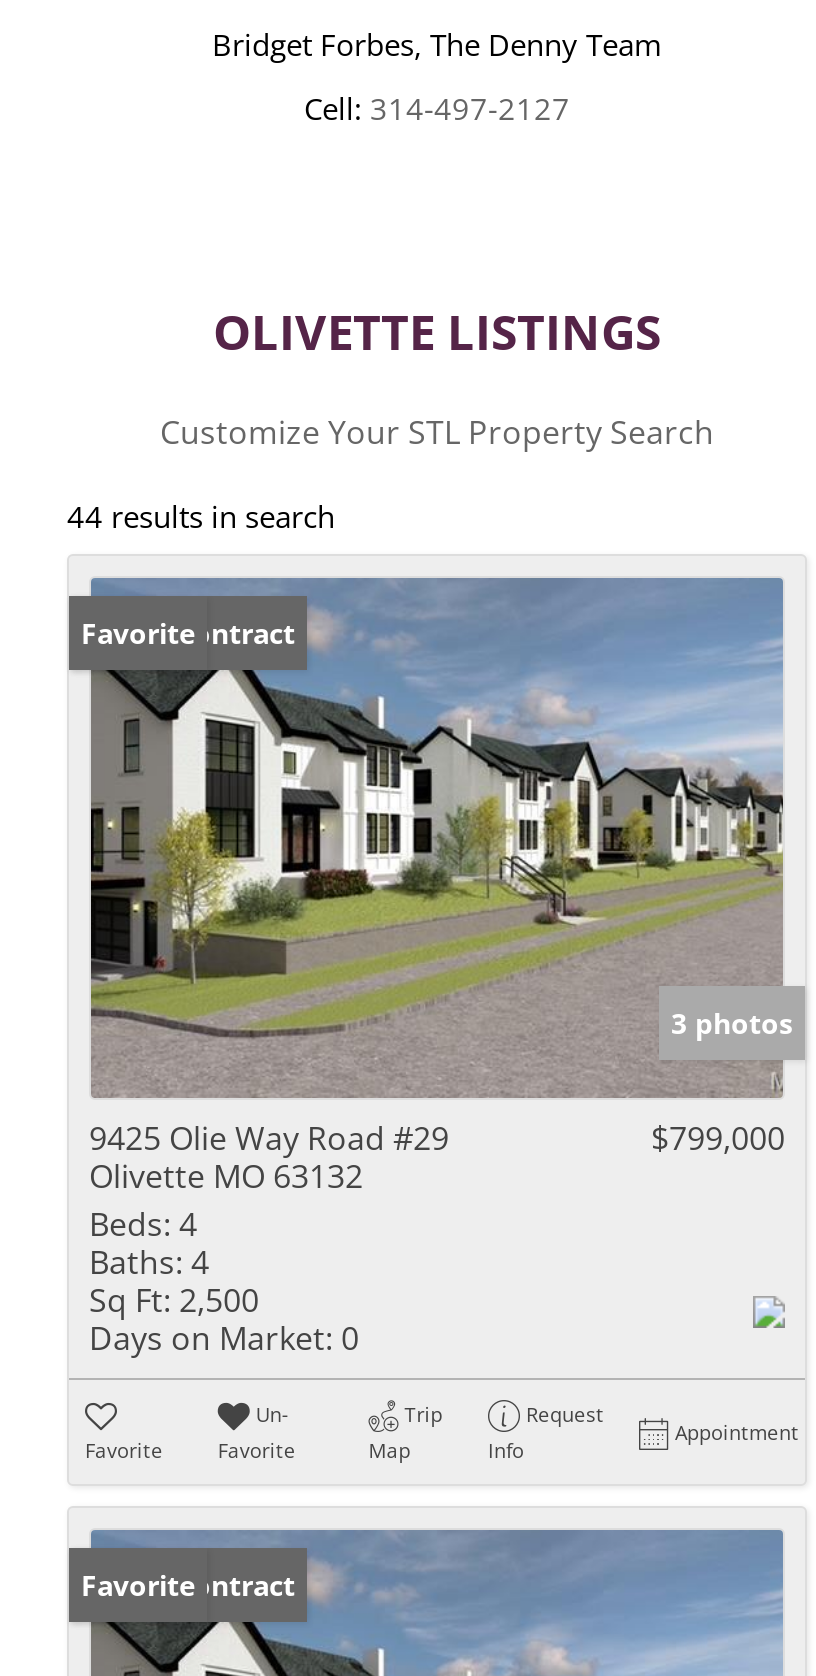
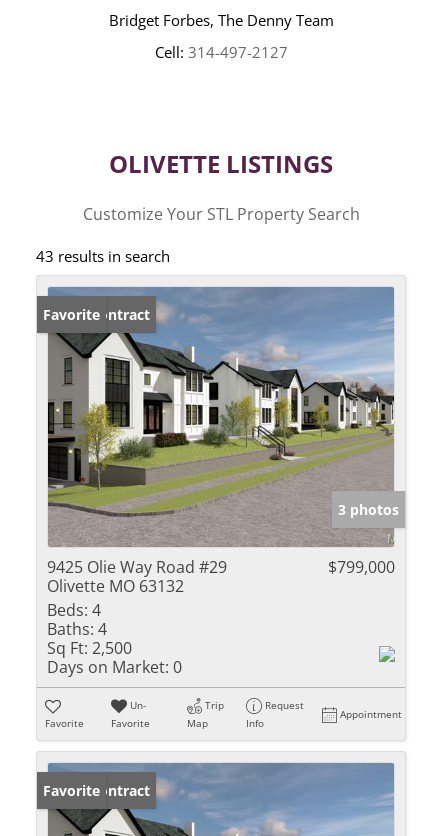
- 44 results in search
+ 43 results in search
